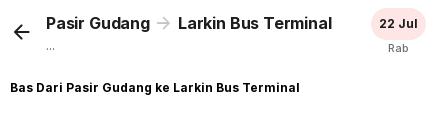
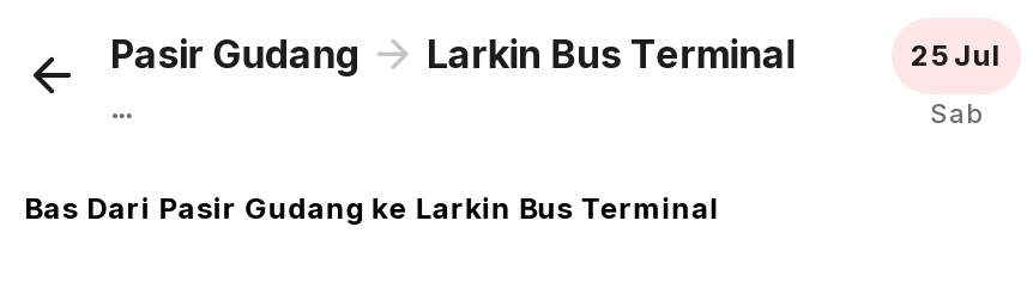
- 22 Jul
+ 25 Jul

- Rab
+ Sab
